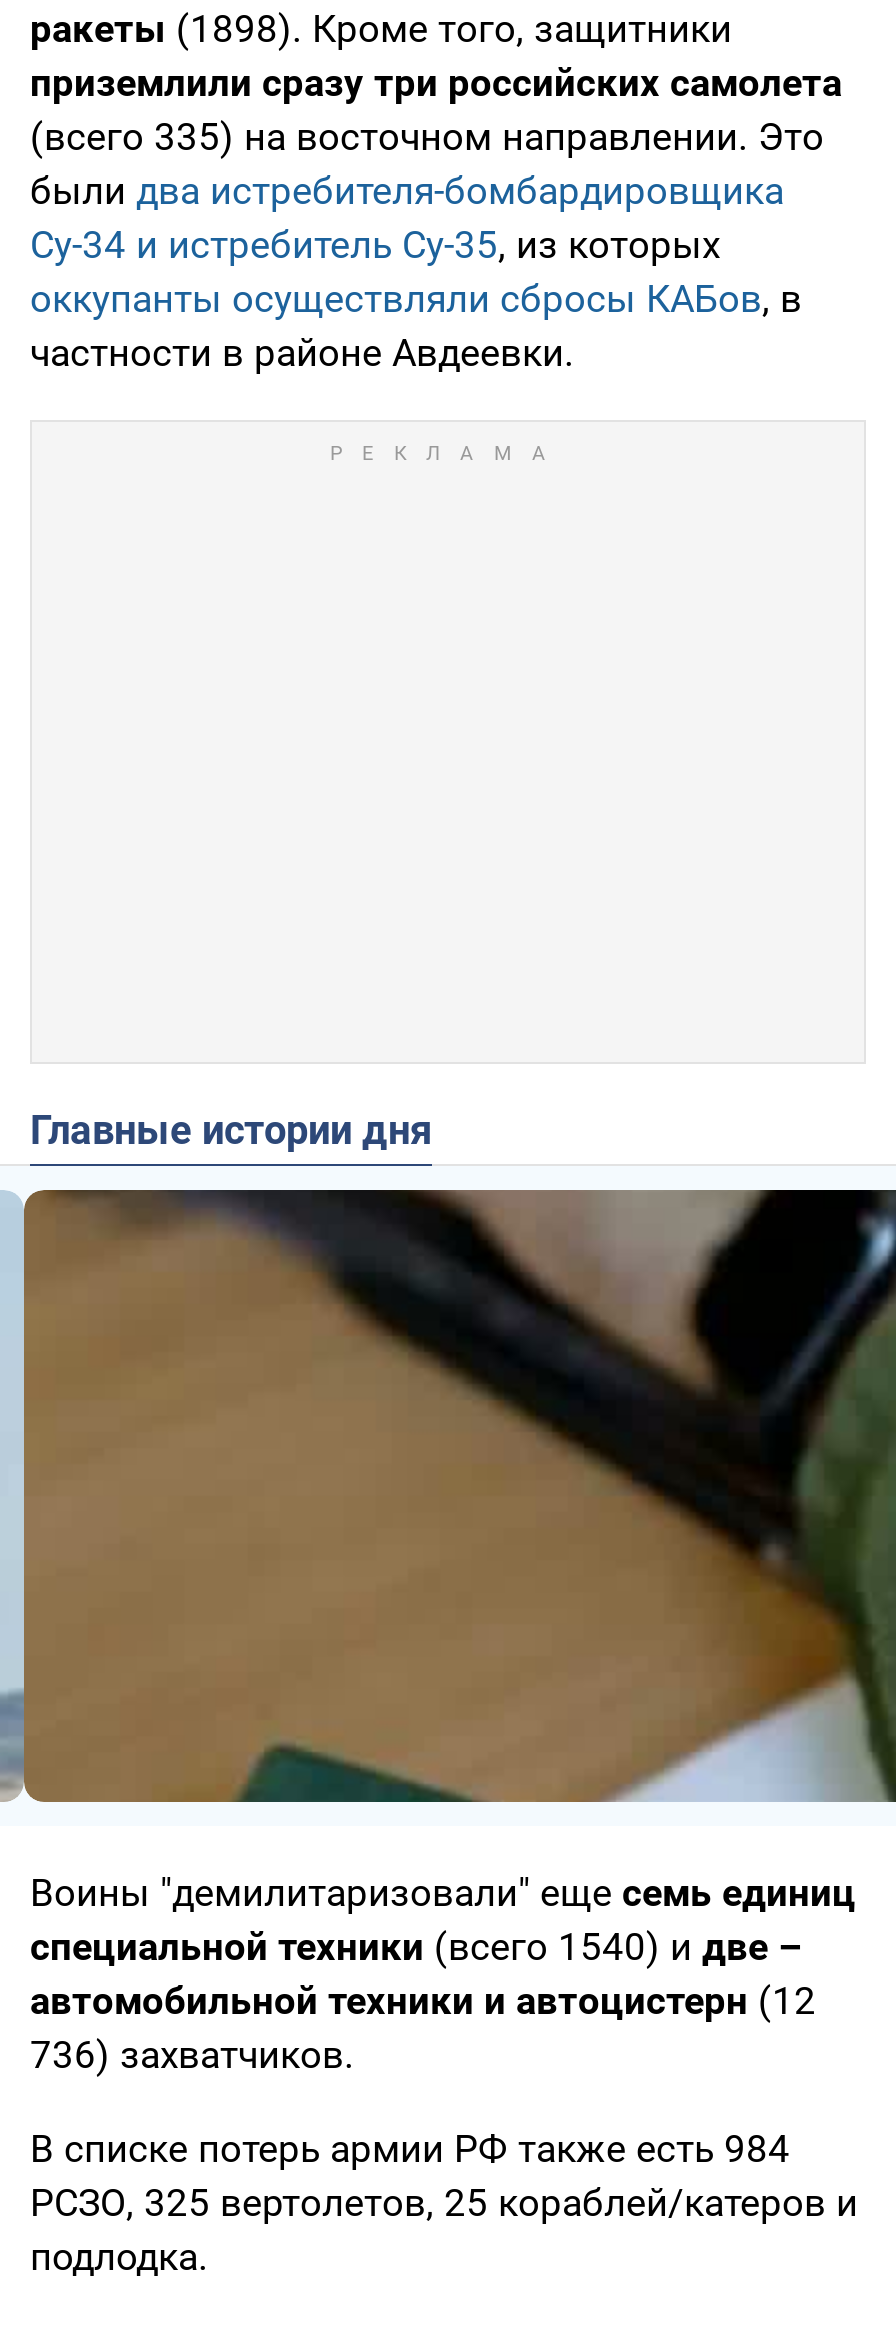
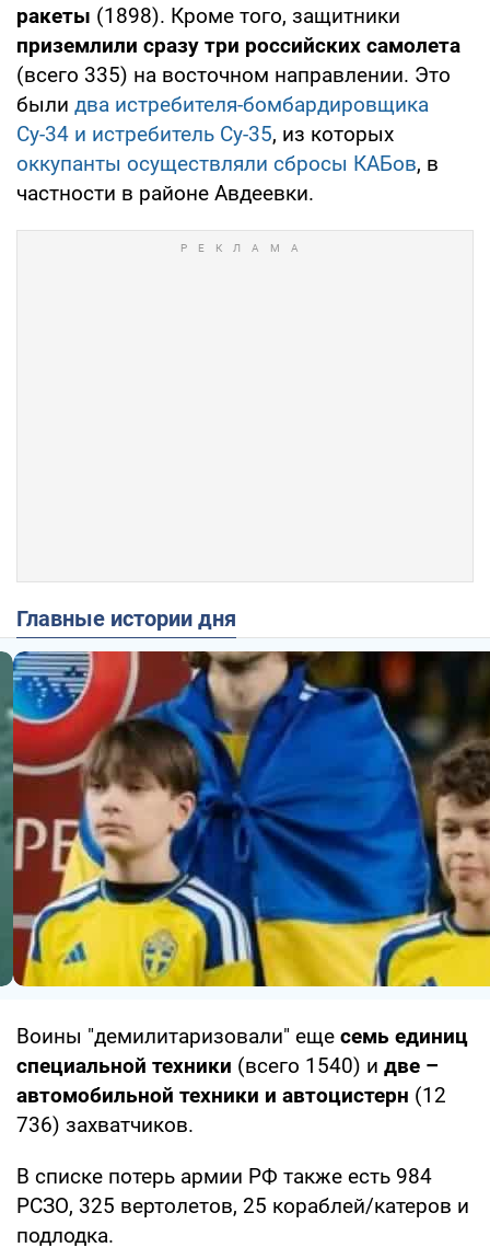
- [image]
+ [image]
